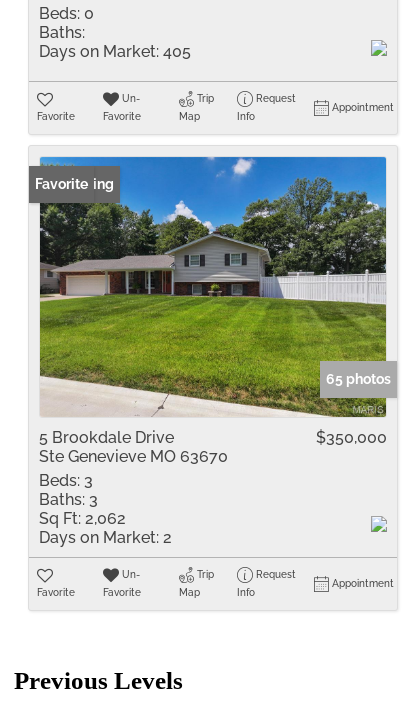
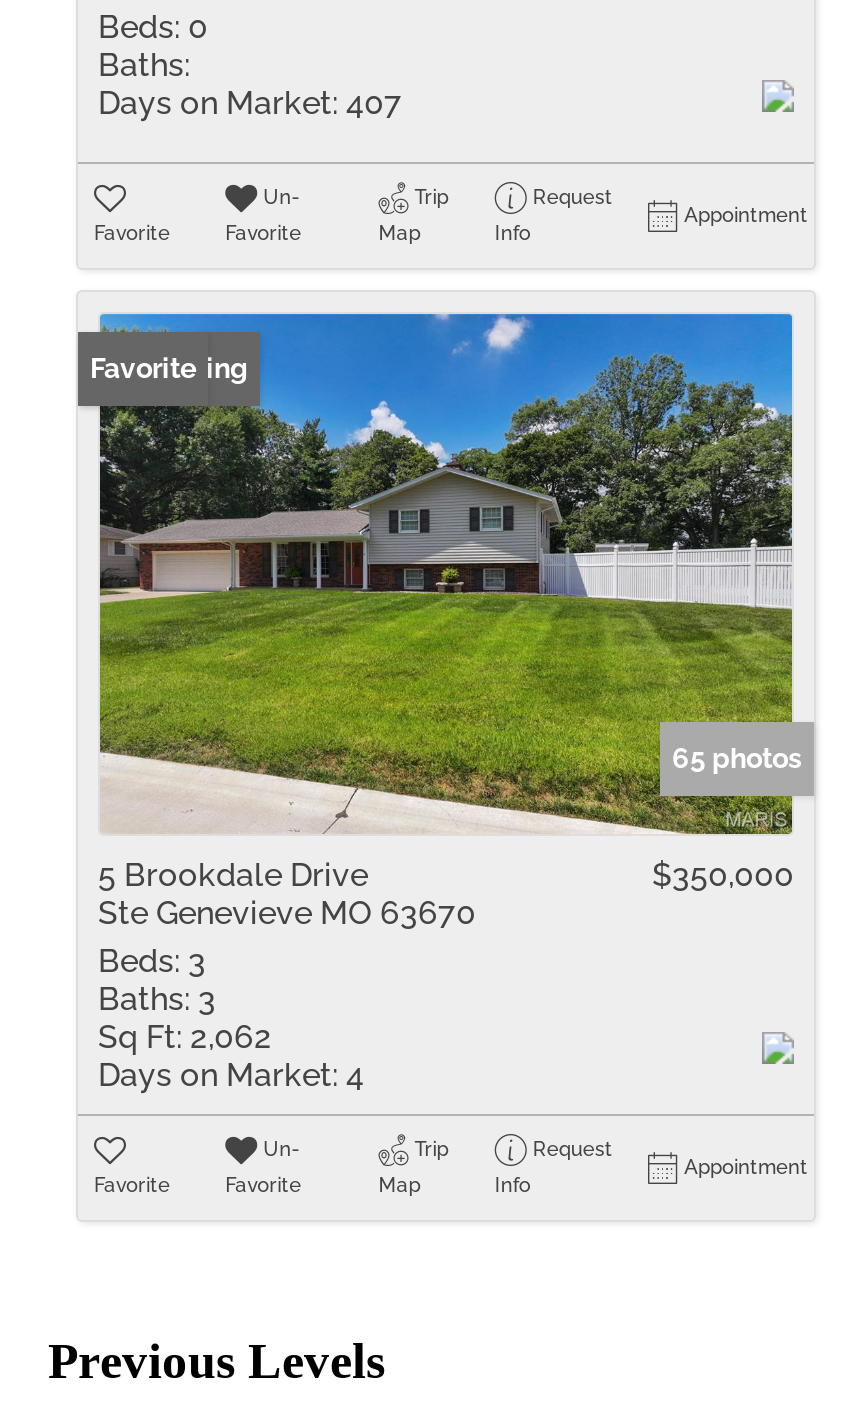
- Days on Market: 405
+ Days on Market: 407

- Days on Market: 2
+ Days on Market: 4
